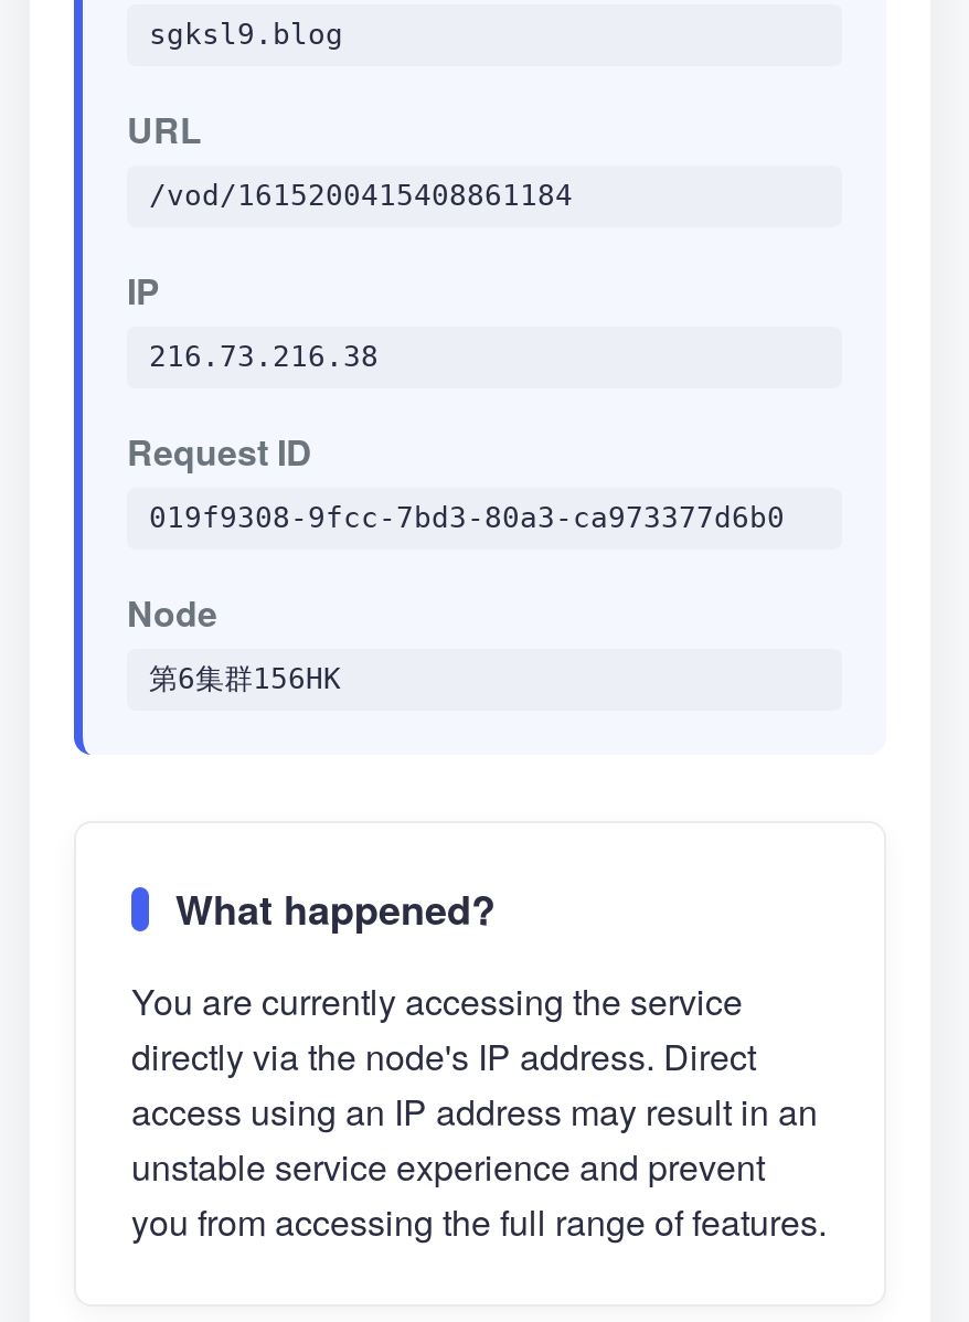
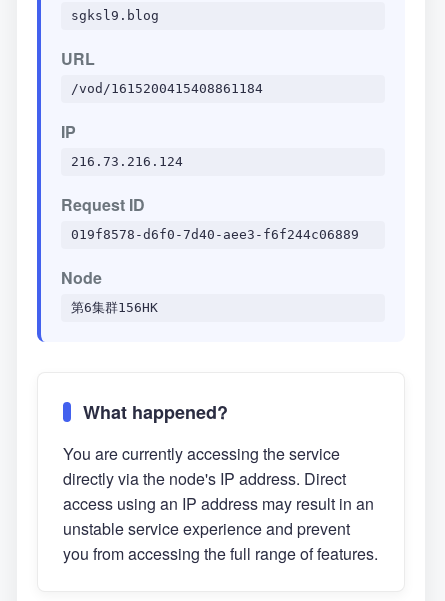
- 216.73.216.38
+ 216.73.216.124

- 019f9308-9fcc-7bd3-80a3-ca973377d6b0
+ 019f8578-d6f0-7d40-aee3-f6f244c06889
